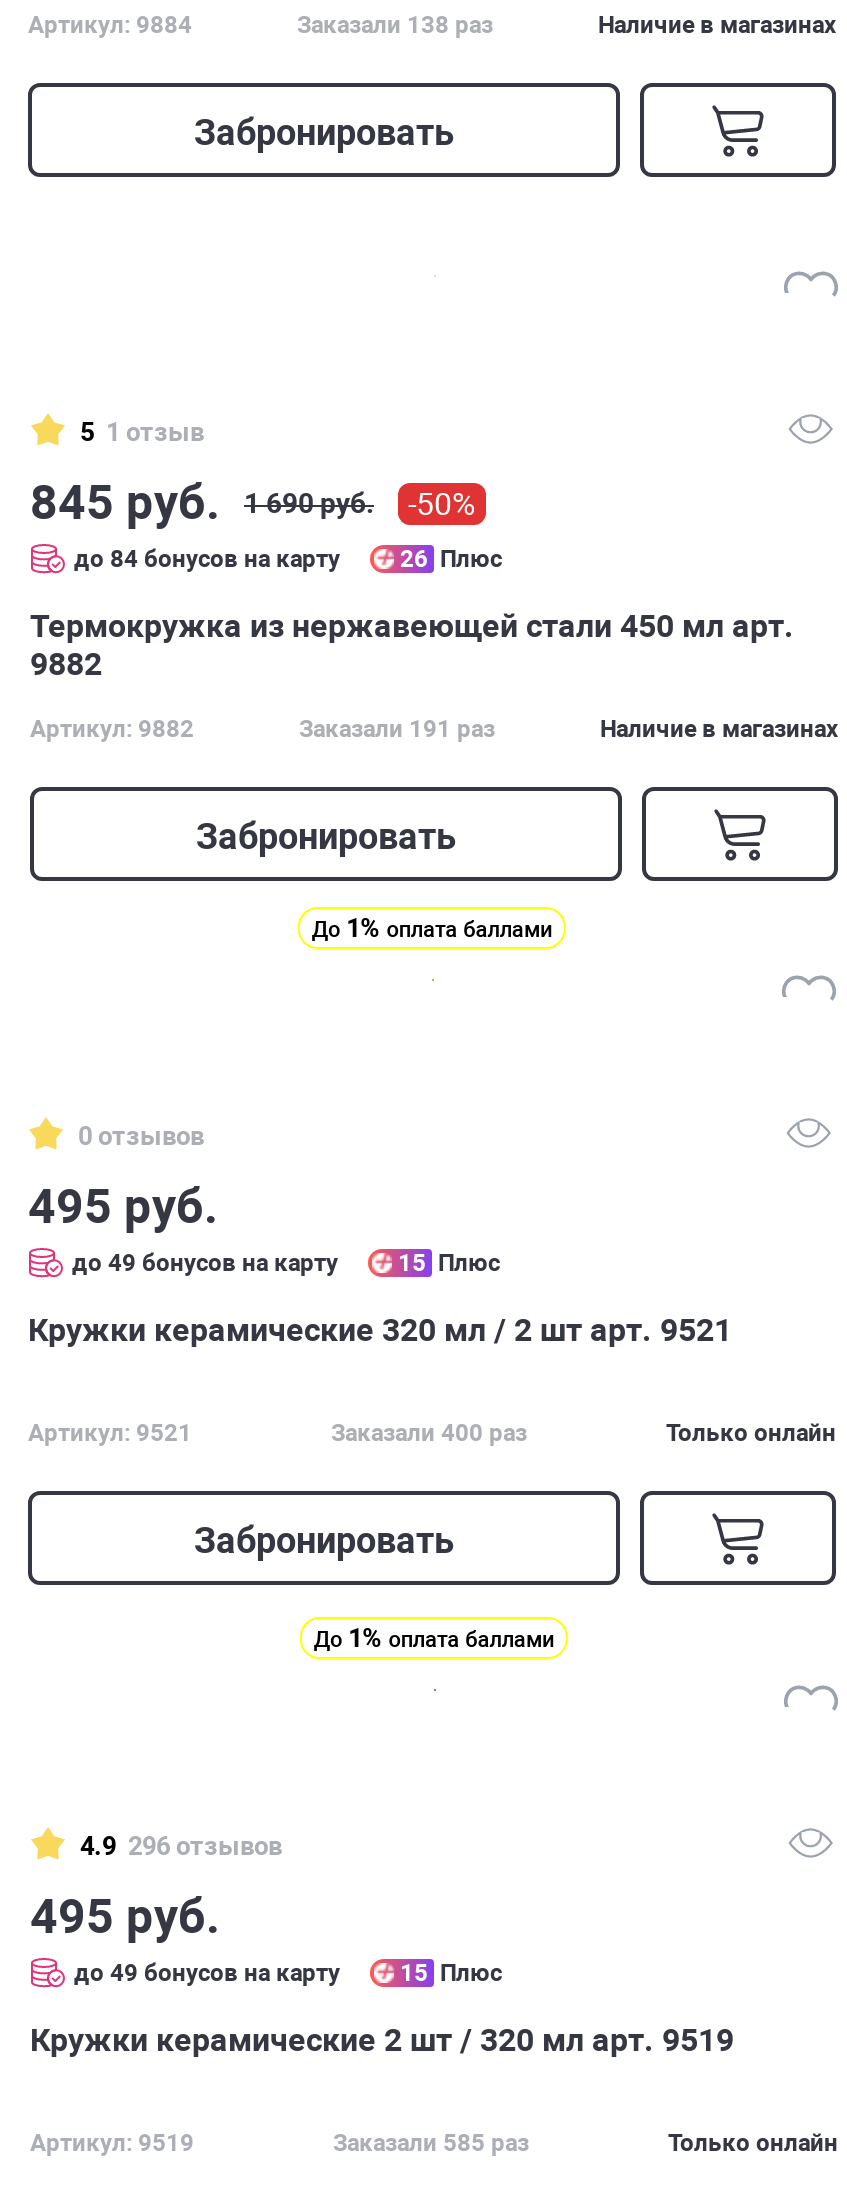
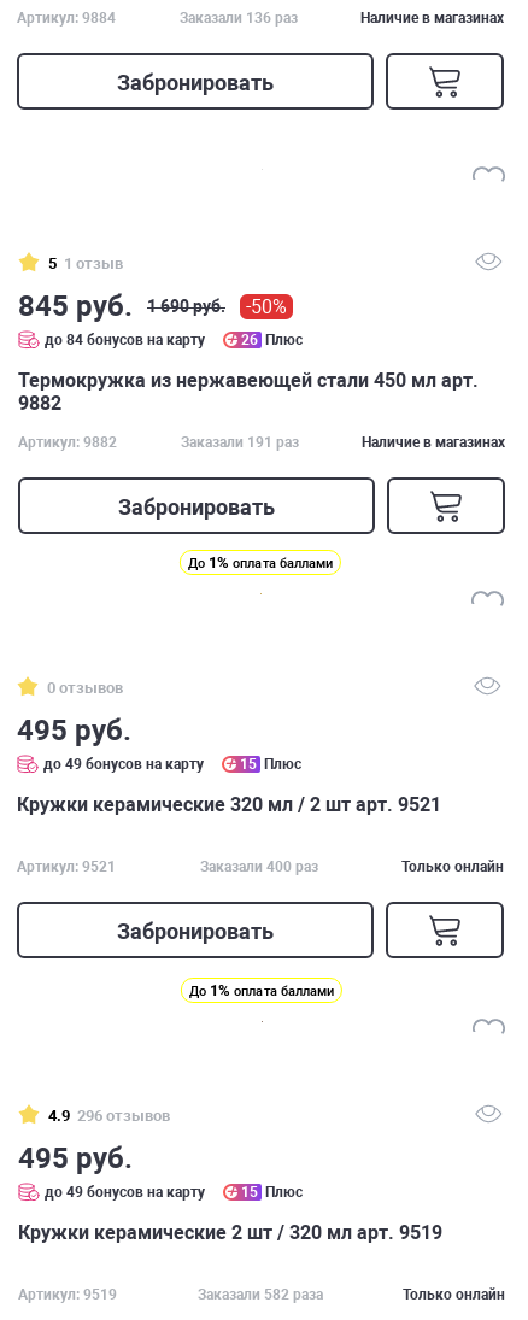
- Заказали 138 раз
+ Заказали 136 раз

- Заказали 585 раз
+ Заказали 582 раза
